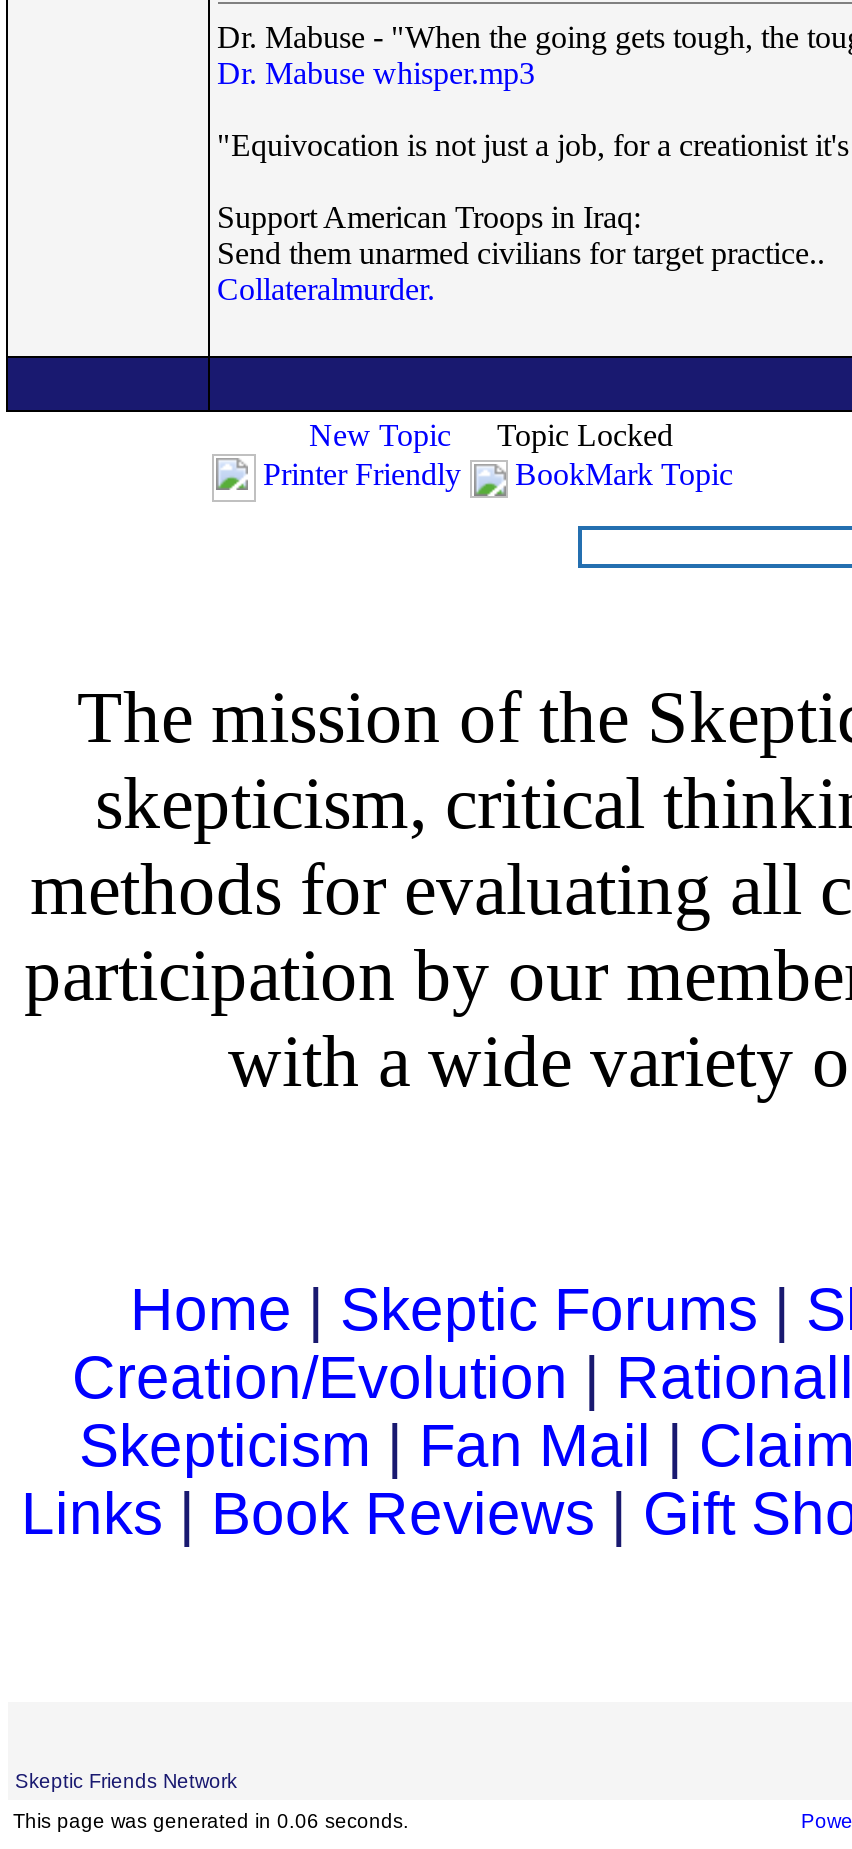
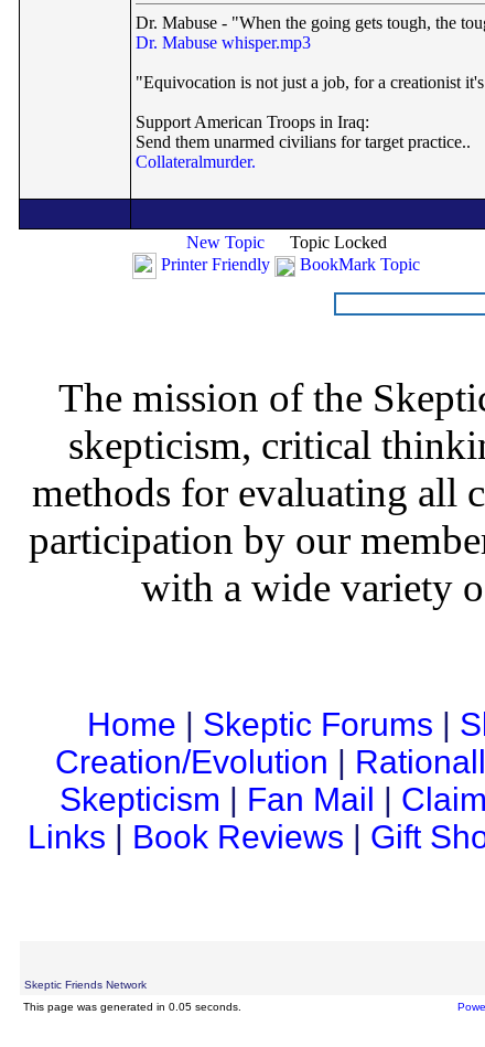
- This page was generated in 0.06 seconds.
+ This page was generated in 0.05 seconds.
